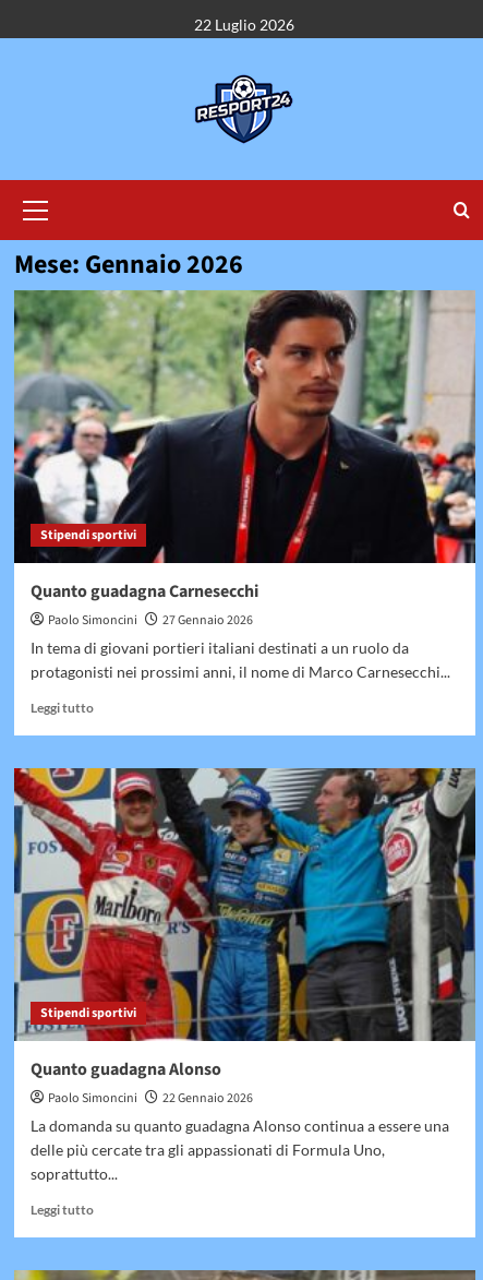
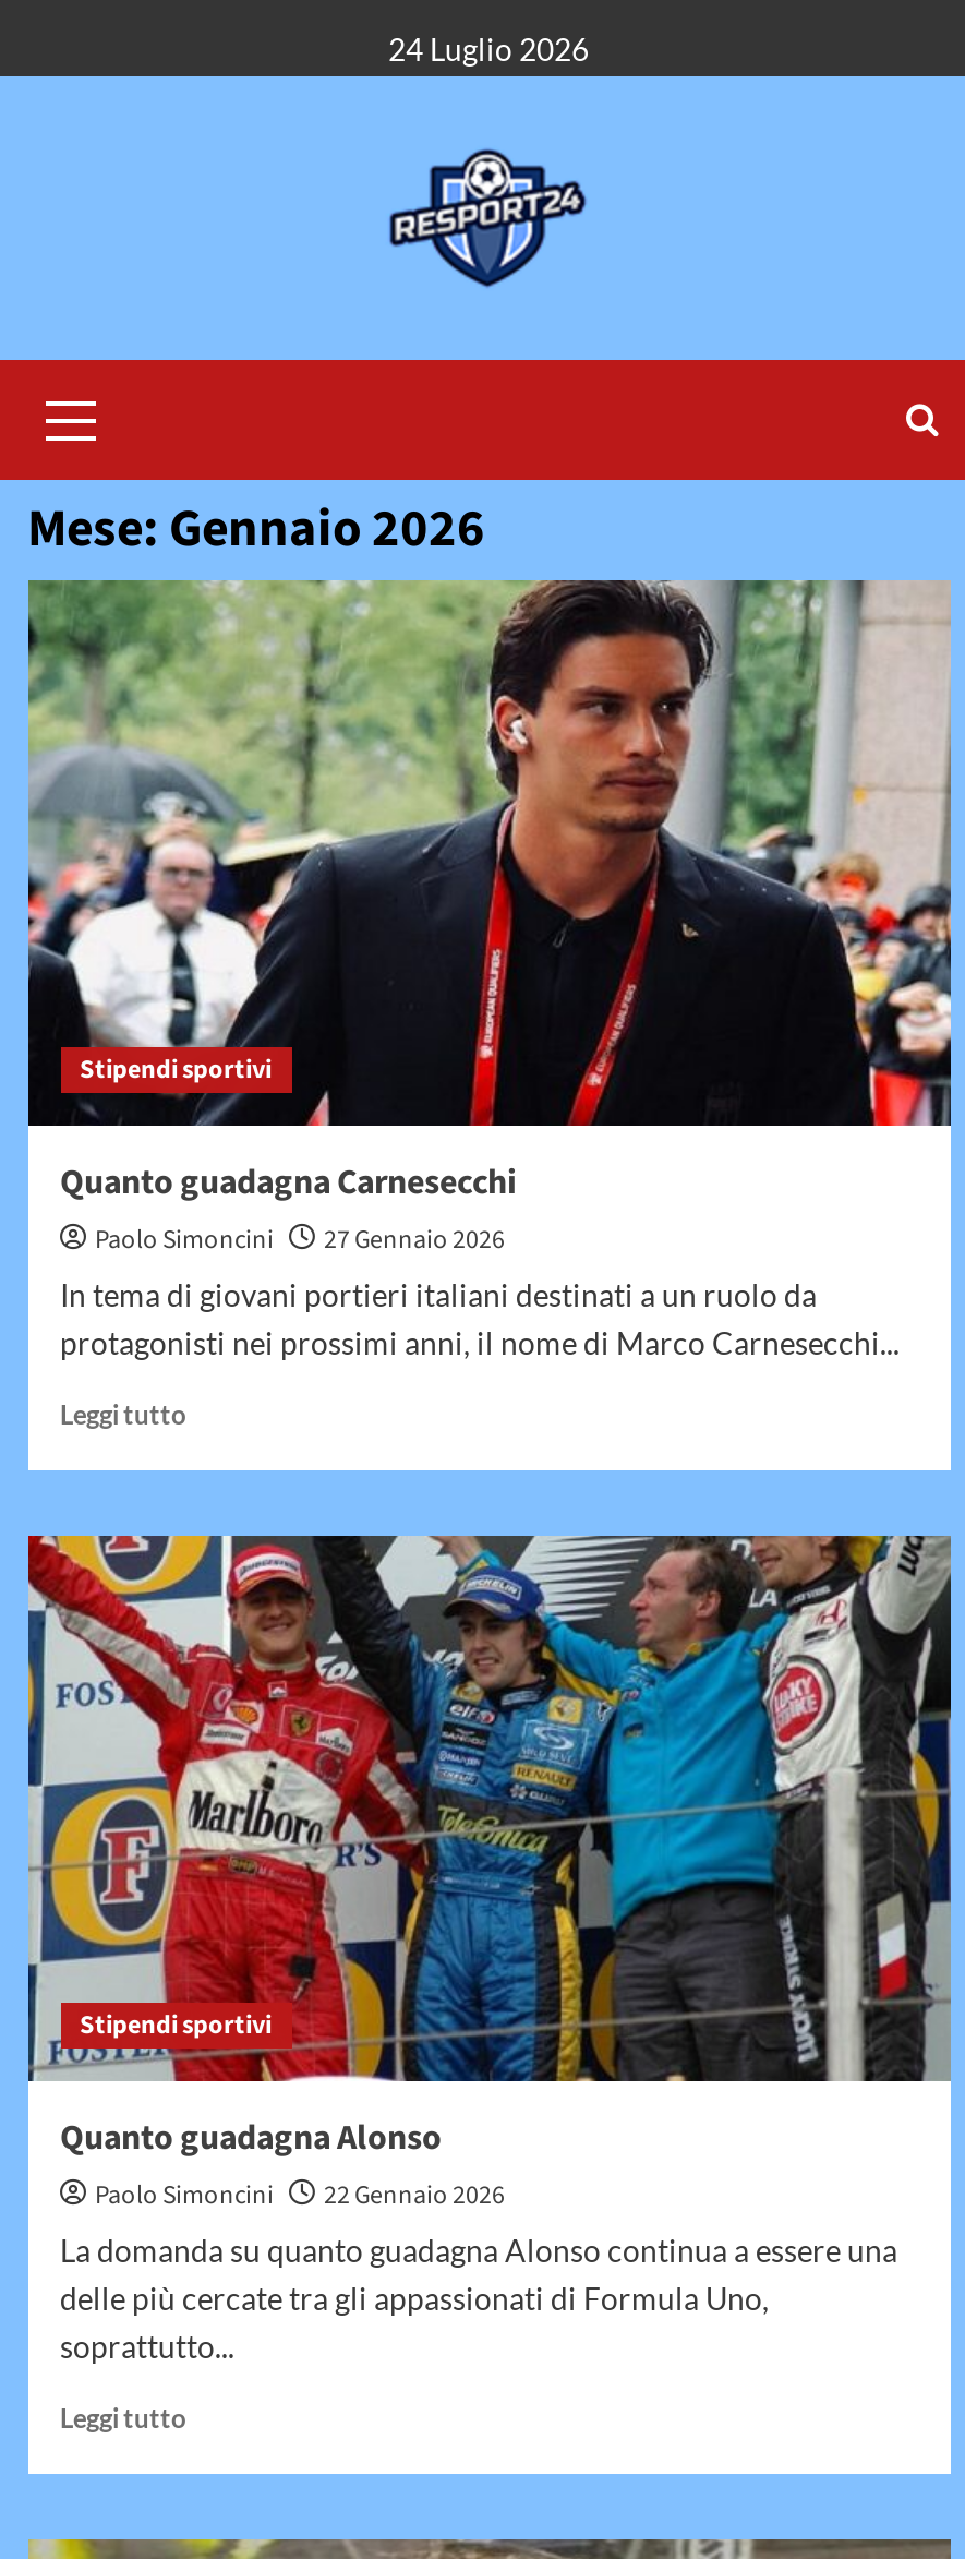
- 22 Luglio 2026
+ 24 Luglio 2026
